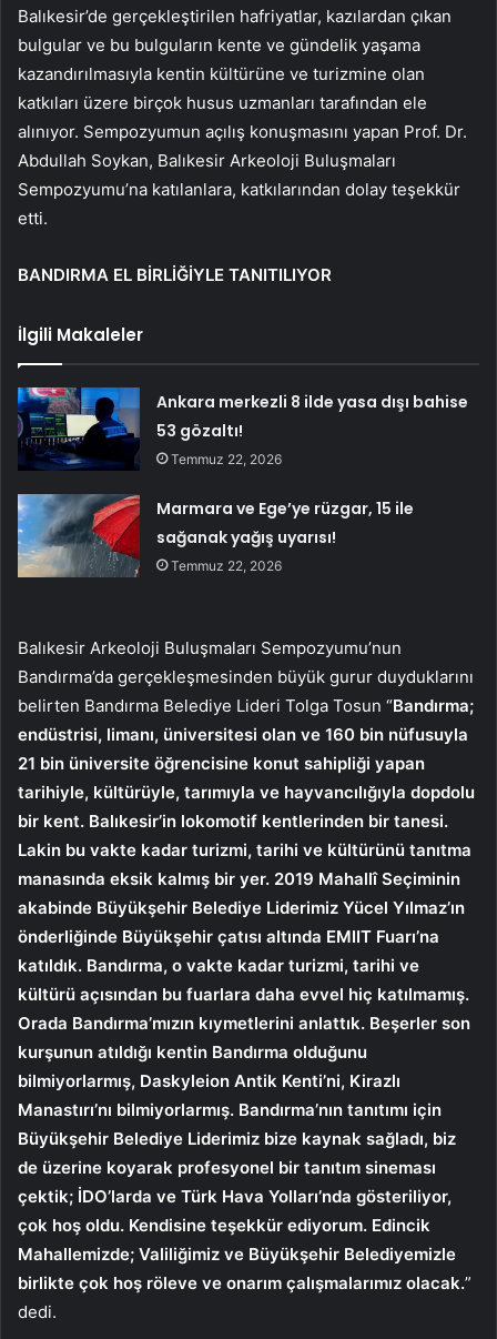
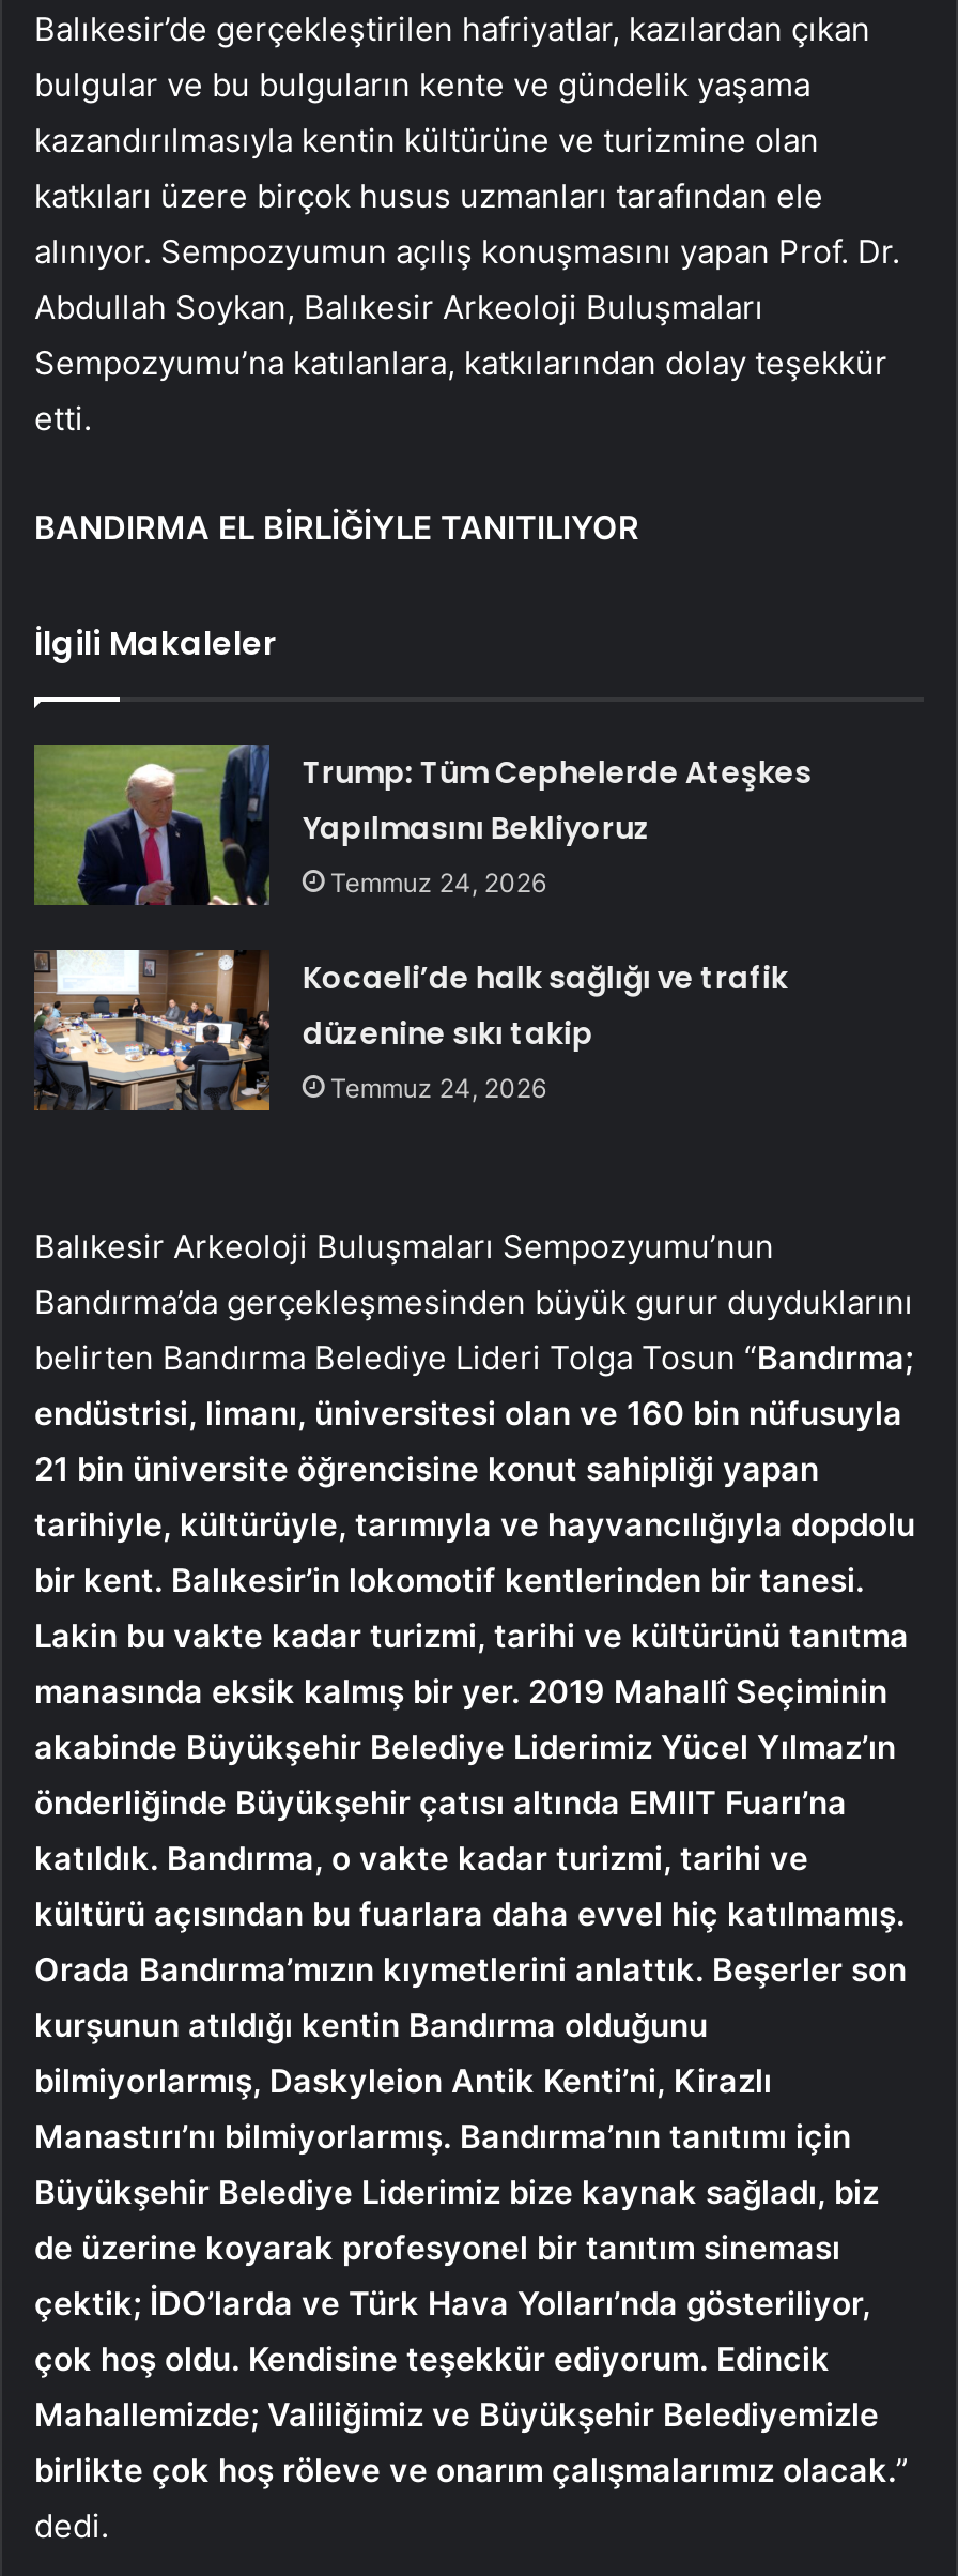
- [image]
- Ankara merkezli 8 ilde yasa dışı bahise
- 53 gözaltı!
- Temmuz 22, 2026
+ [image]
+ Trump: Tüm Cephelerde Ateşkes
+ Yapılmasını Bekliyoruz
+ Temmuz 24, 2026

- [image]
- Marmara ve Ege’ye rüzgar, 15 ile
- sağanak yağış uyarısı!
- Temmuz 22, 2026
+ [image]
+ Kocaeli’de halk sağlığı ve trafik
+ düzenine sıkı takip
+ Temmuz 24, 2026
